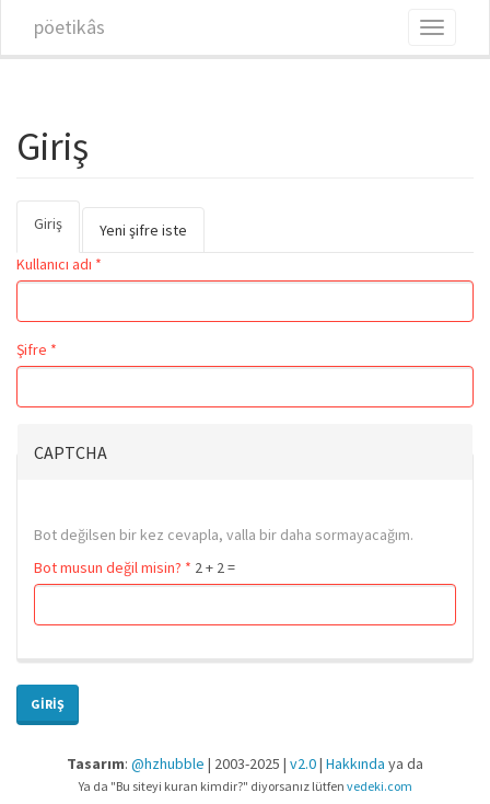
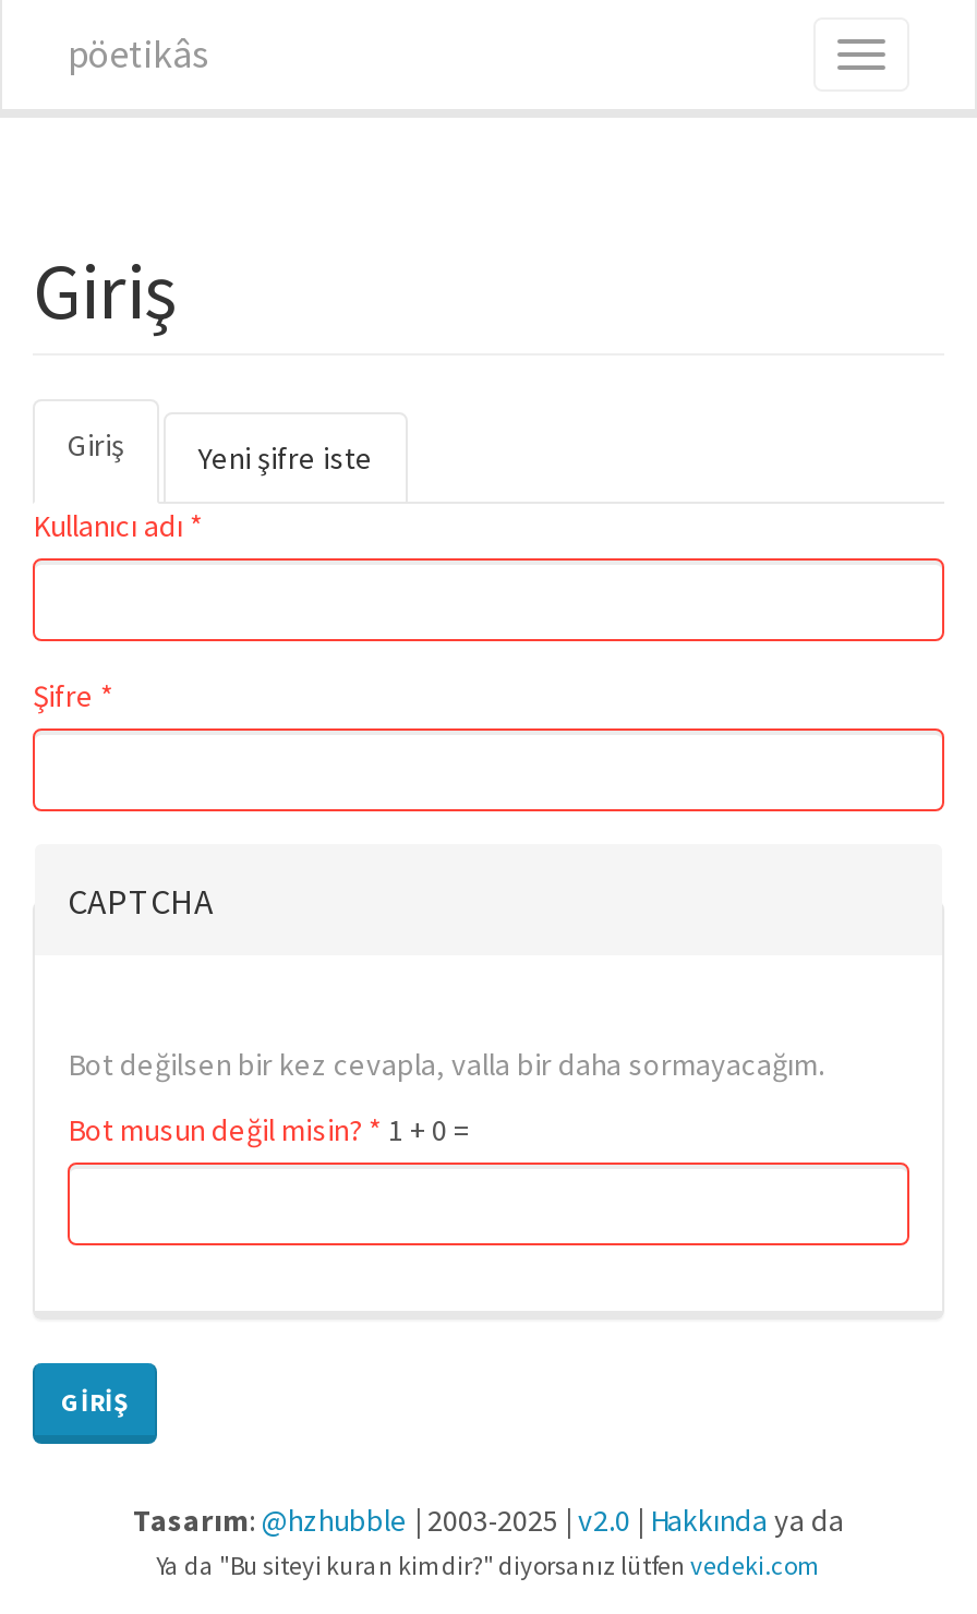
- Bot musun değil misin? * 2 + 2 =
+ Bot musun değil misin? * 1 + 0 =
